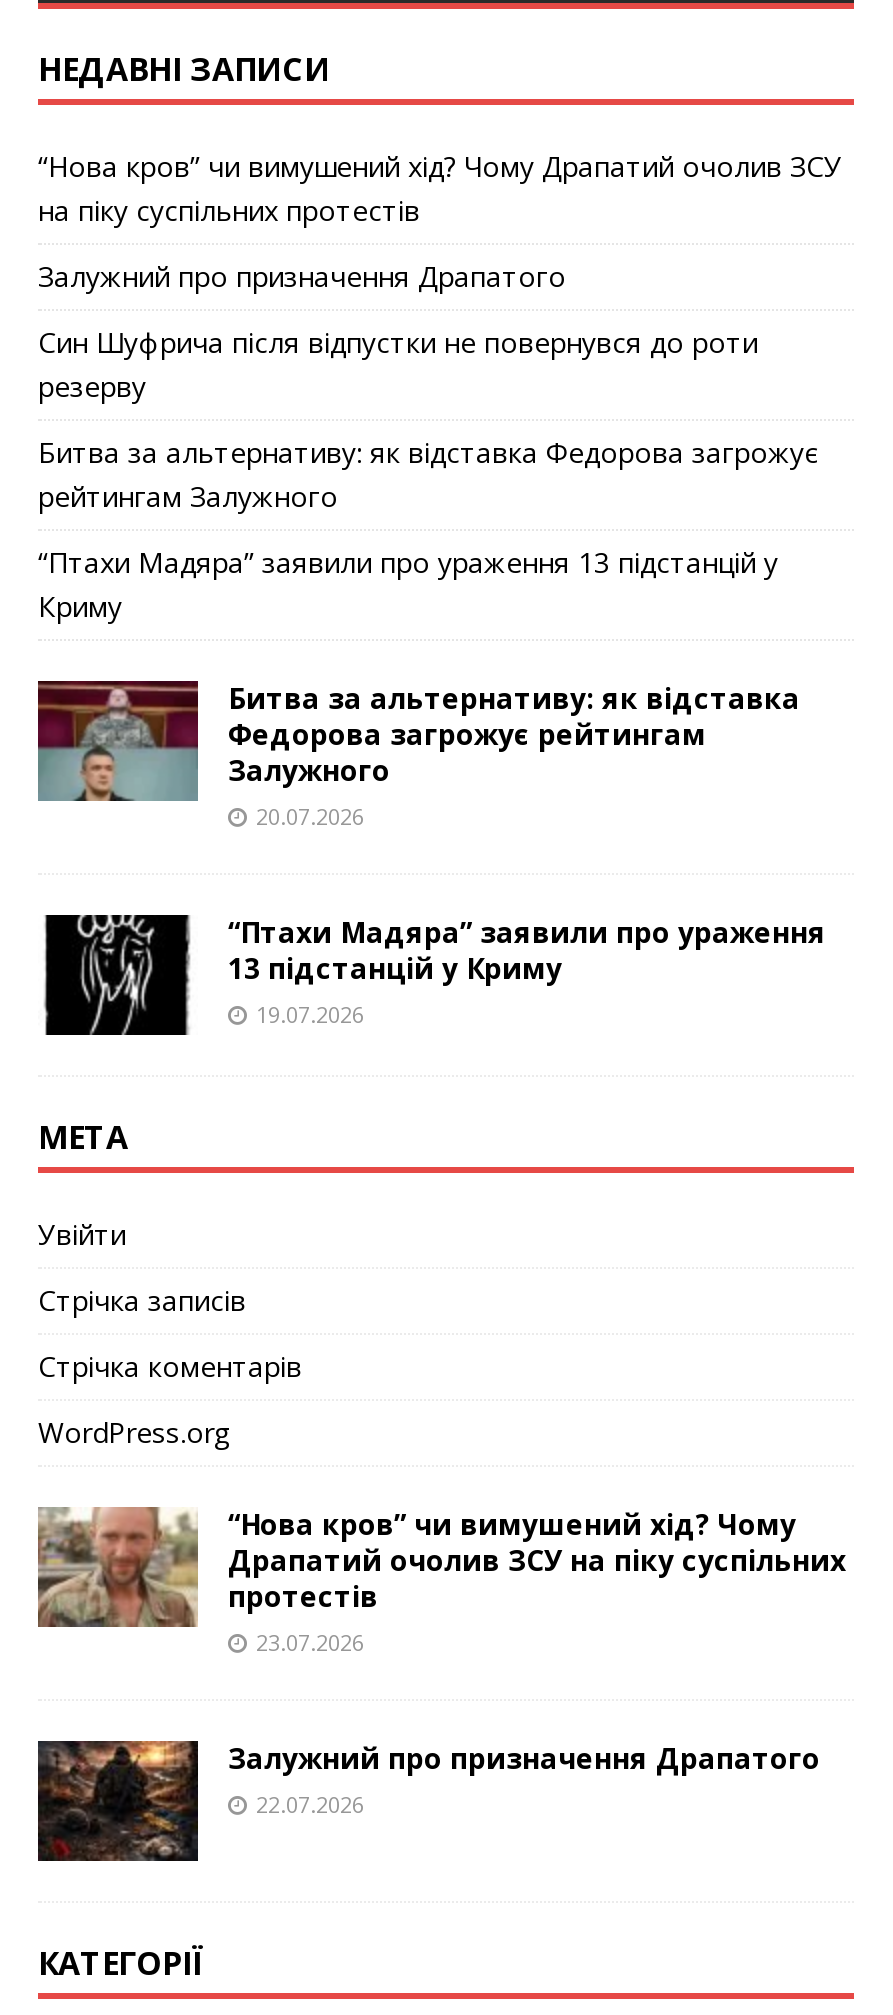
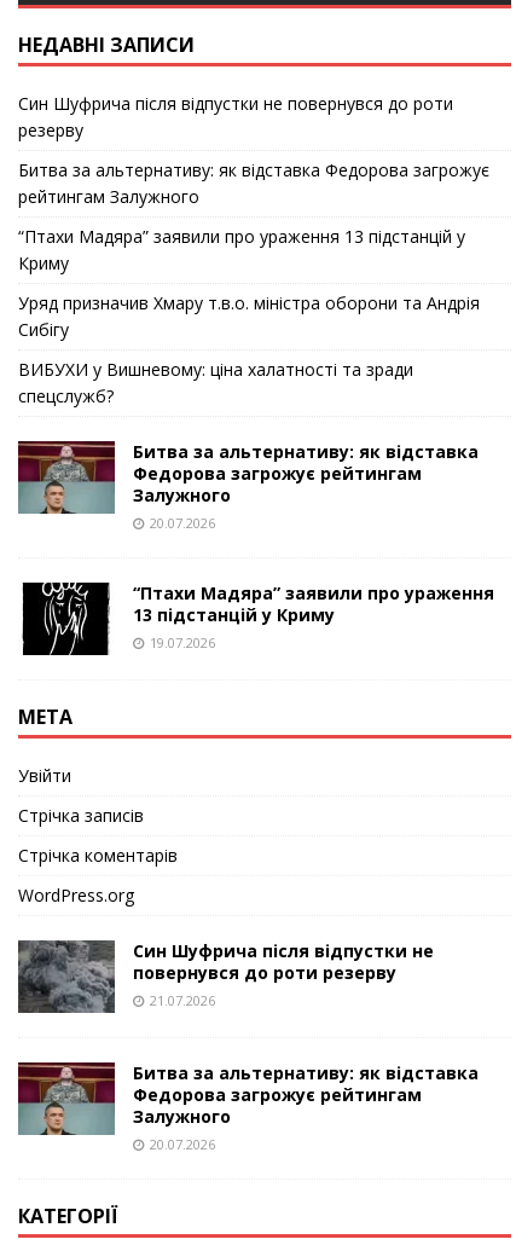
- “Нова кров” чи вимушений хід? Чому Драпатий очолив ЗСУ
- на піку суспільних протестів
- Залужний про призначення Драпатого

moved up: Син Шуфрича після відпустки не повернувся до роти | резерву | Битва за альтернативу: як відставка Федорова загрожує | рейтингам Залужного | “Птахи Мадяра” заявили про ураження 13 підстанцій у | Криму

+ Уряд призначив Хмару т.в.о. міністра оборони та Андрія
+ Сибігу
+ ВИБУХИ у Вишневому: ціна халатності та зради
+ спецслужб?

- [image]
- “Нова кров” чи вимушений хід? Чому
- Драпатий очолив ЗСУ на піку суспільних
- протестів
- 23.07.2026
+ [image]
+ Син Шуфрича після відпустки не
+ повернувся до роти резерву
+ 21.07.2026

- [image]
- Залужний про призначення Драпатого
- 22.07.2026
+ [image]
+ Битва за альтернативу: як відставка
+ Федорова загрожує рейтингам
+ Залужного
+ 20.07.2026
